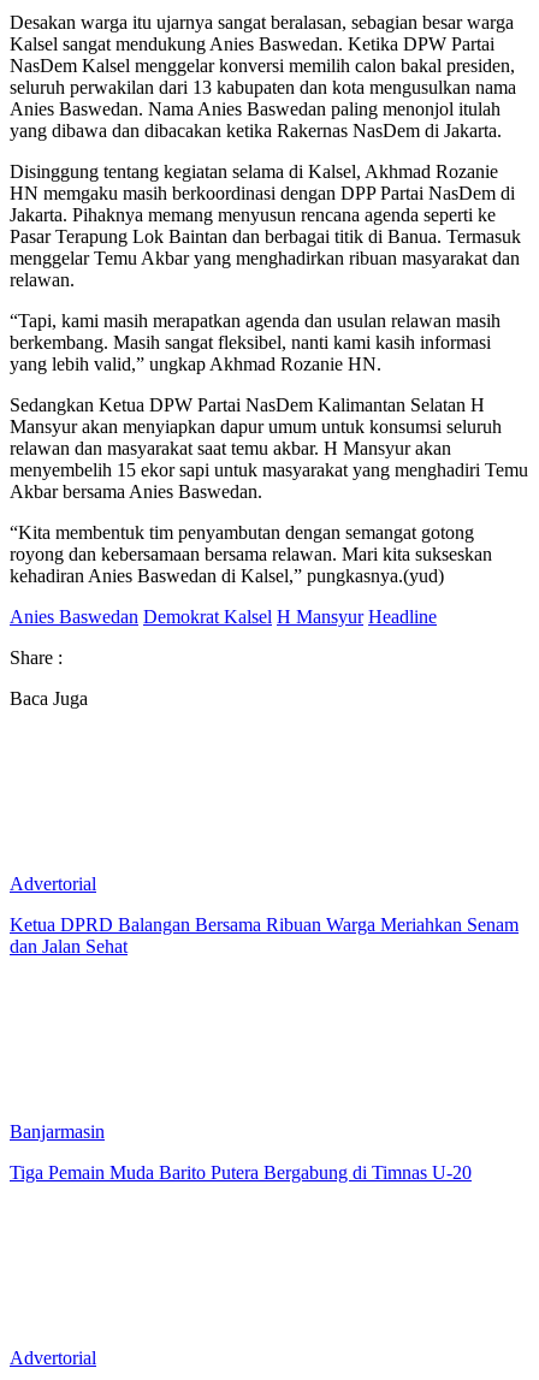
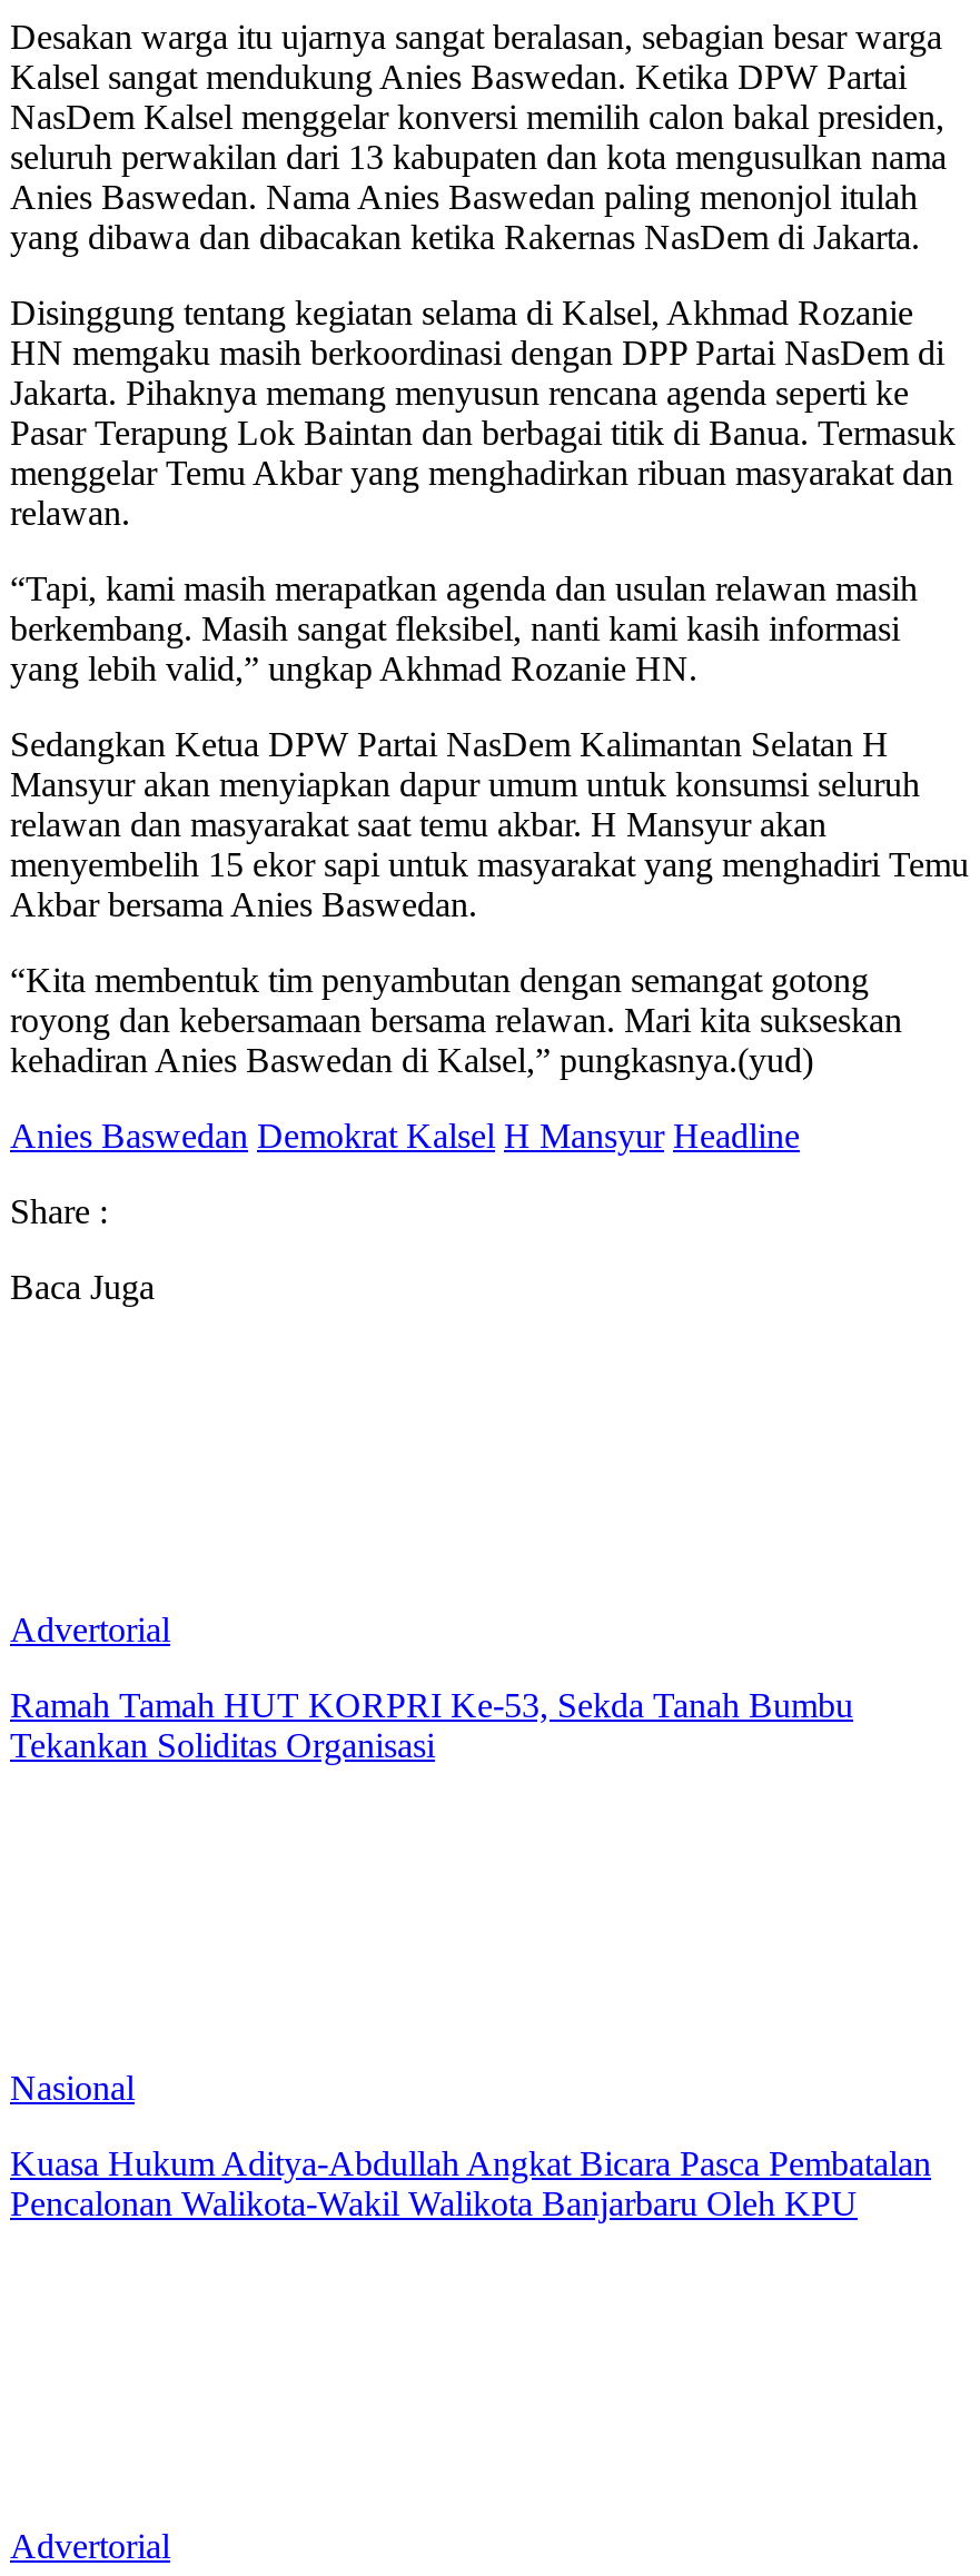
- Ketua DPRD Balangan Bersama Ribuan Warga Meriahkan Senam
- dan Jalan Sehat
+ Ramah Tamah HUT KORPRI Ke-53, Sekda Tanah Bumbu
+ Tekankan Soliditas Organisasi

- Banjarmasin
+ Nasional

- Tiga Pemain Muda Barito Putera Bergabung di Timnas U-20
+ Kuasa Hukum Aditya-Abdullah Angkat Bicara Pasca Pembatalan
+ Pencalonan Walikota-Wakil Walikota Banjarbaru Oleh KPU
